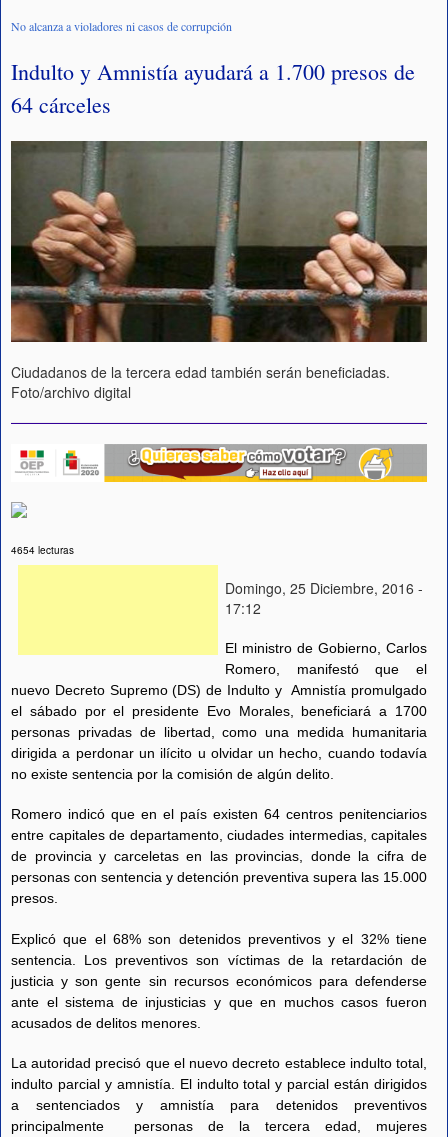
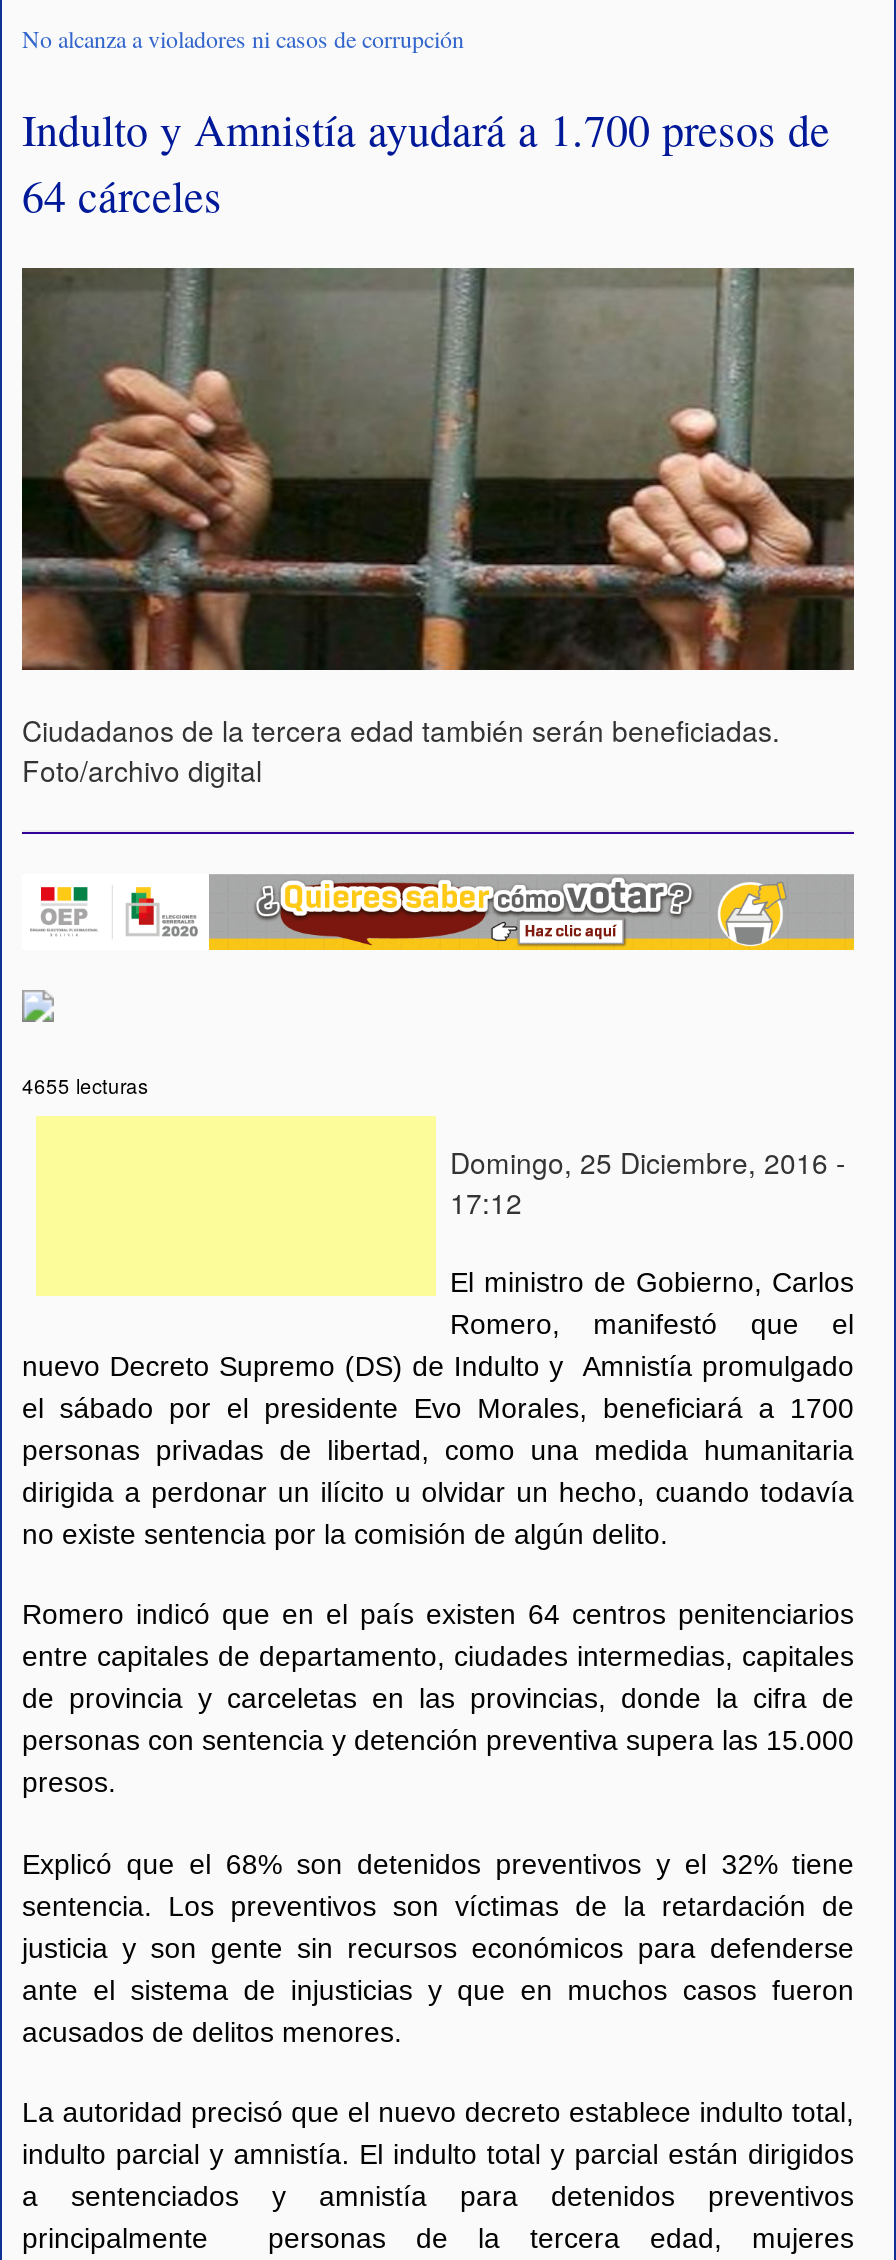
- 4654 lecturas
+ 4655 lecturas
